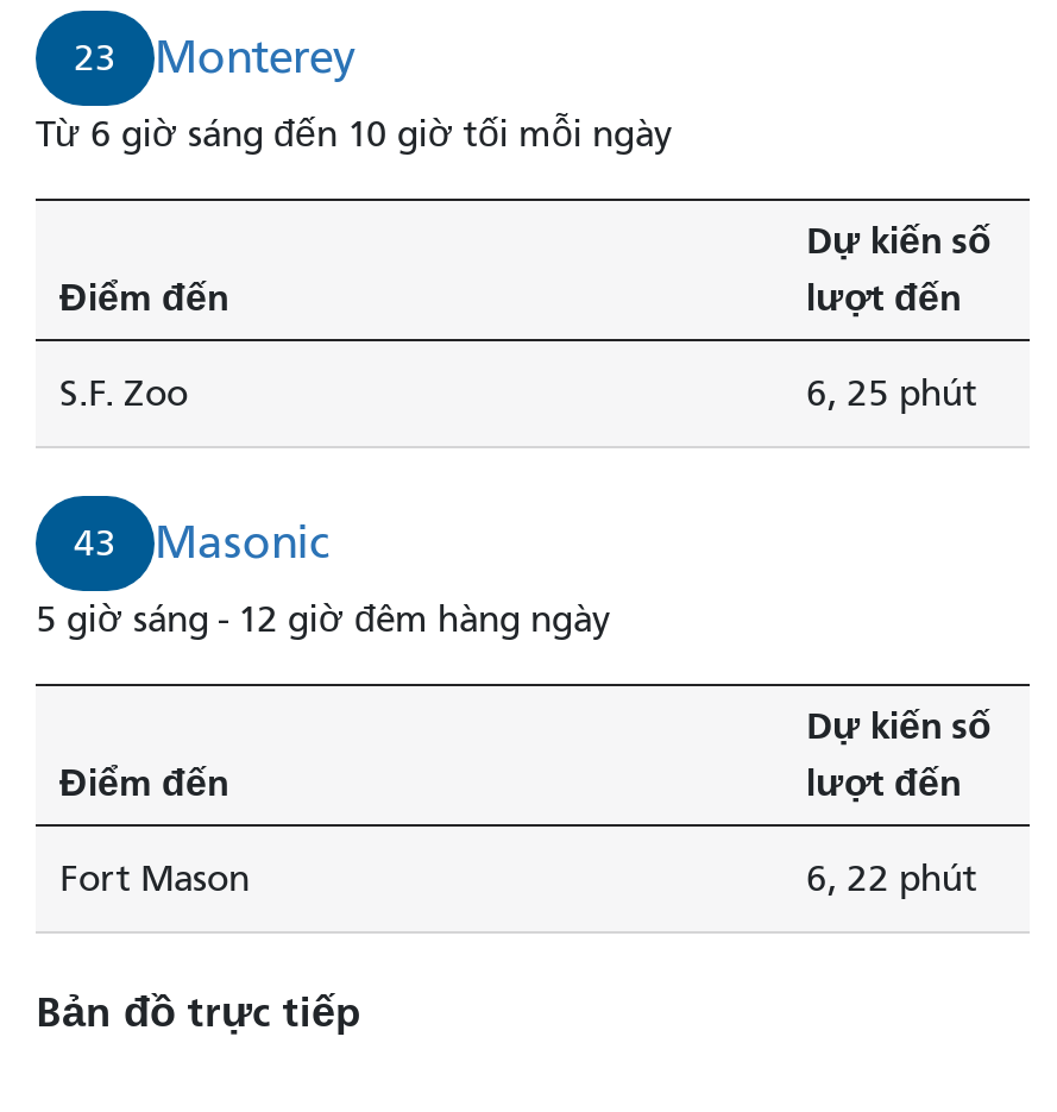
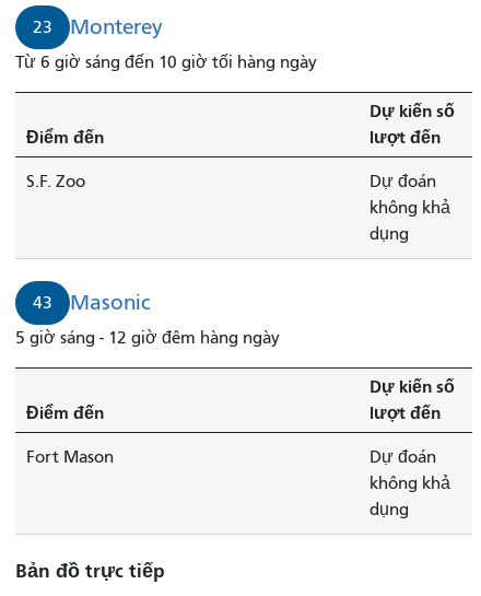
- Từ 6 giờ sáng đến 10 giờ tối mỗi ngày
+ Từ 6 giờ sáng đến 10 giờ tối hàng ngày

- 6, 25 phút
+ Dự đoán
+ không khả
+ dụng

- 6, 22 phút
+ Dự đoán
+ không khả
+ dụng
